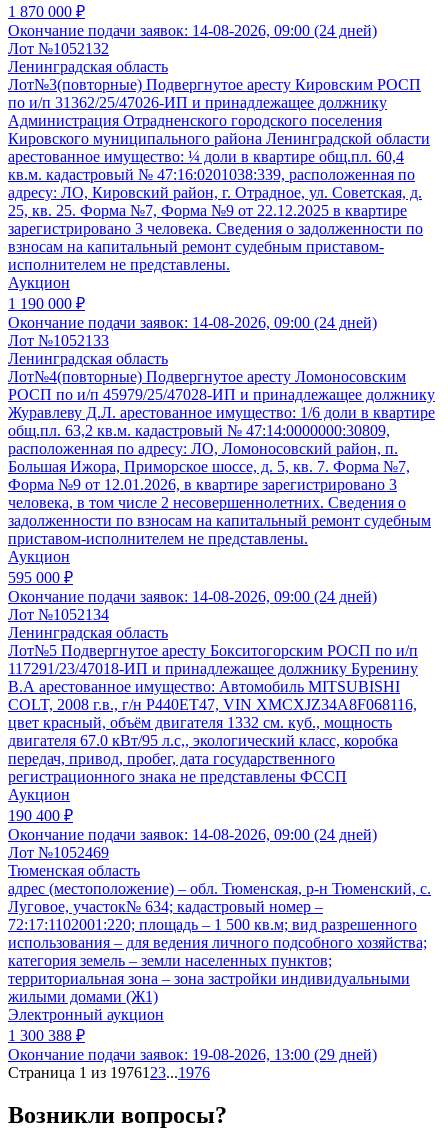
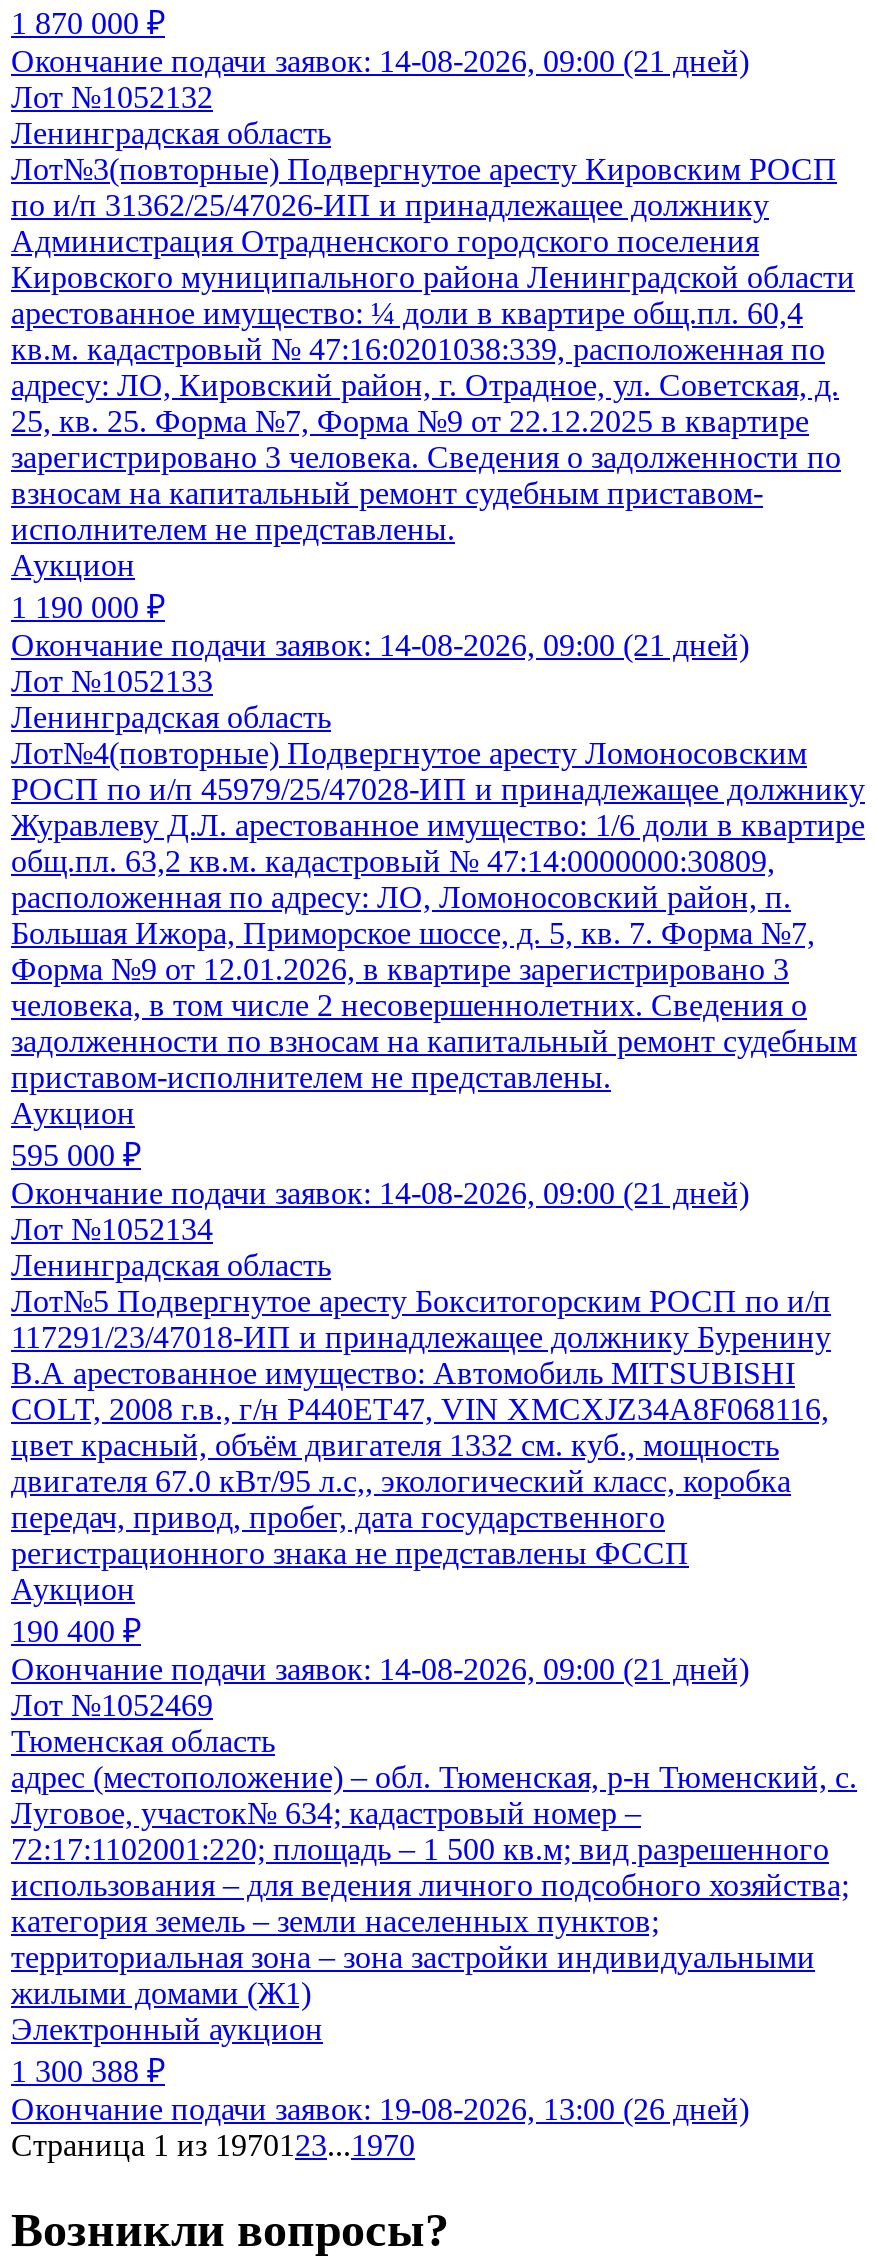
- Окончание подачи заявок: 14-08-2026, 09:00 (24 дней)
+ Окончание подачи заявок: 14-08-2026, 09:00 (21 дней)

- Окончание подачи заявок: 14-08-2026, 09:00 (24 дней)
+ Окончание подачи заявок: 14-08-2026, 09:00 (21 дней)

- Окончание подачи заявок: 14-08-2026, 09:00 (24 дней)
+ Окончание подачи заявок: 14-08-2026, 09:00 (21 дней)

- Окончание подачи заявок: 14-08-2026, 09:00 (24 дней)
+ Окончание подачи заявок: 14-08-2026, 09:00 (21 дней)

- Окончание подачи заявок: 19-08-2026, 13:00 (29 дней)
+ Окончание подачи заявок: 19-08-2026, 13:00 (26 дней)

- Страница 1 из 19761 23...1976
+ Страница 1 из 19701 23...1970
